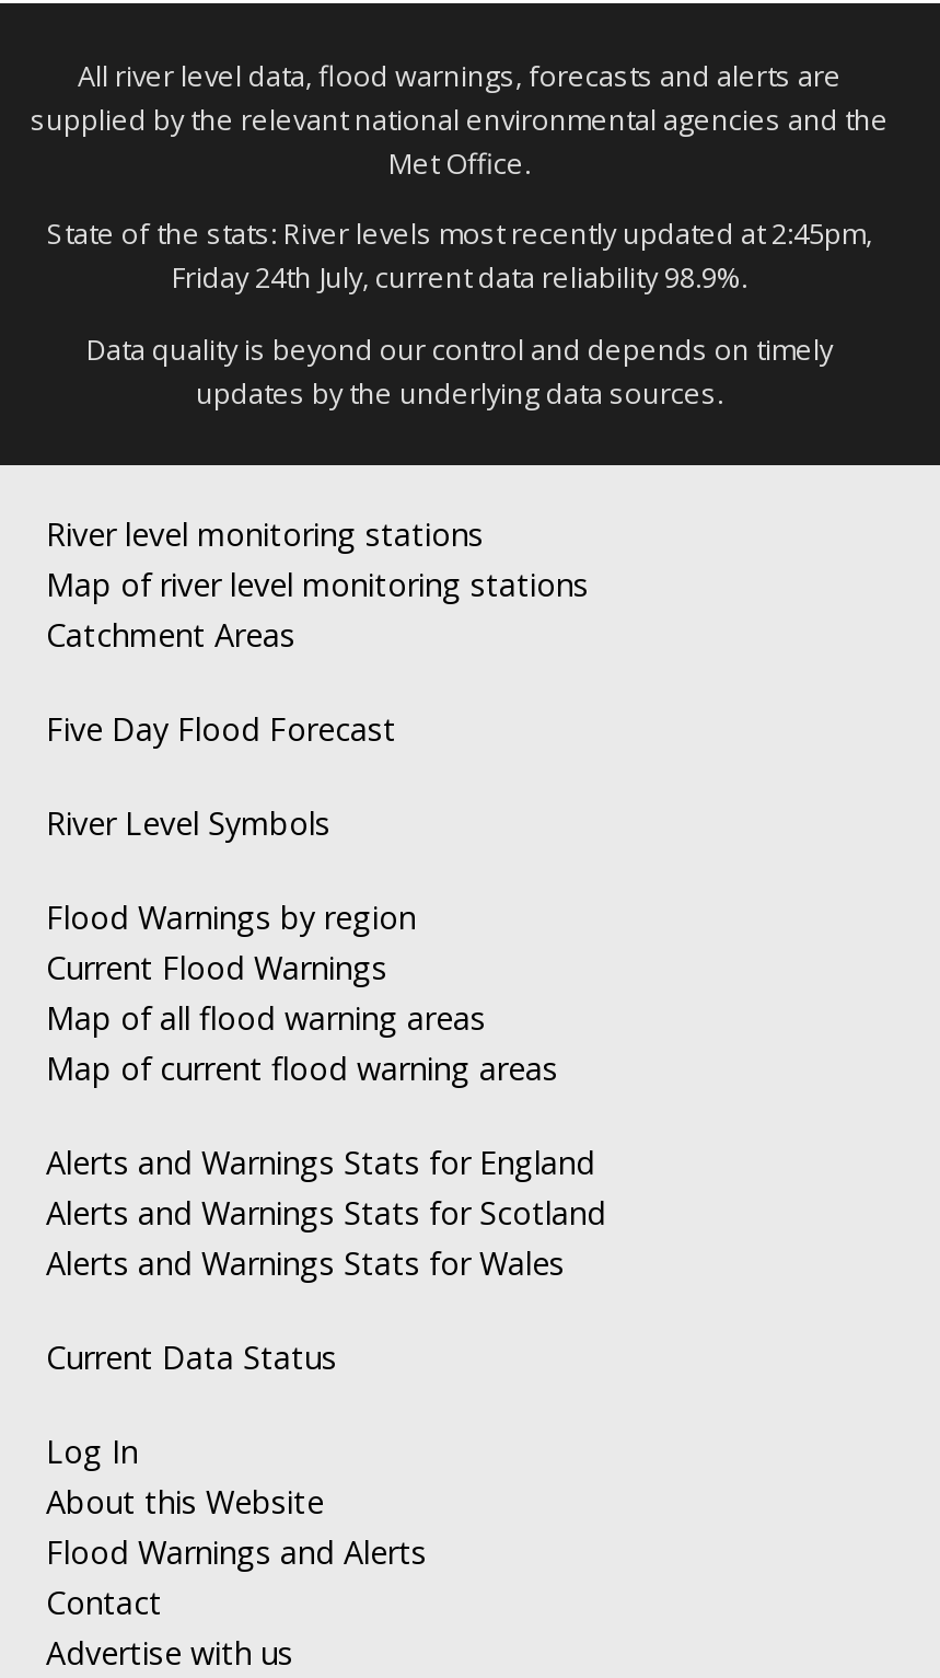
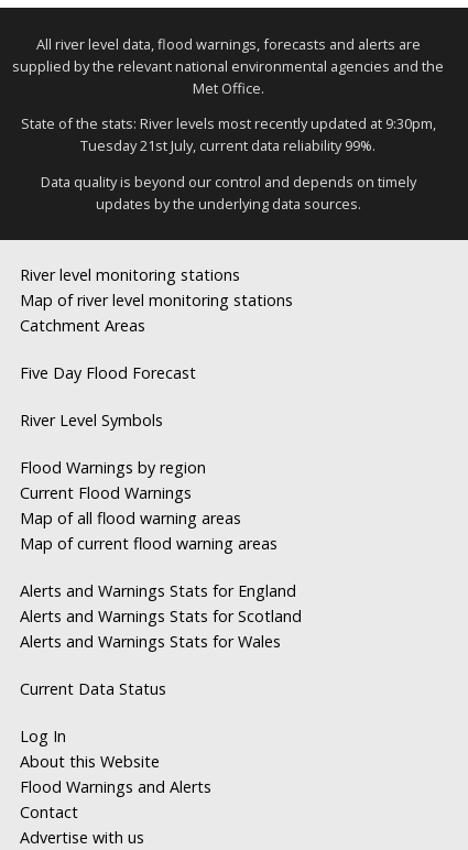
- State of the stats: River levels most recently updated at 2:45pm,
+ State of the stats: River levels most recently updated at 9:30pm,

- Friday 24th July, current data reliability 98.9%.
+ Tuesday 21st July, current data reliability 99%.
